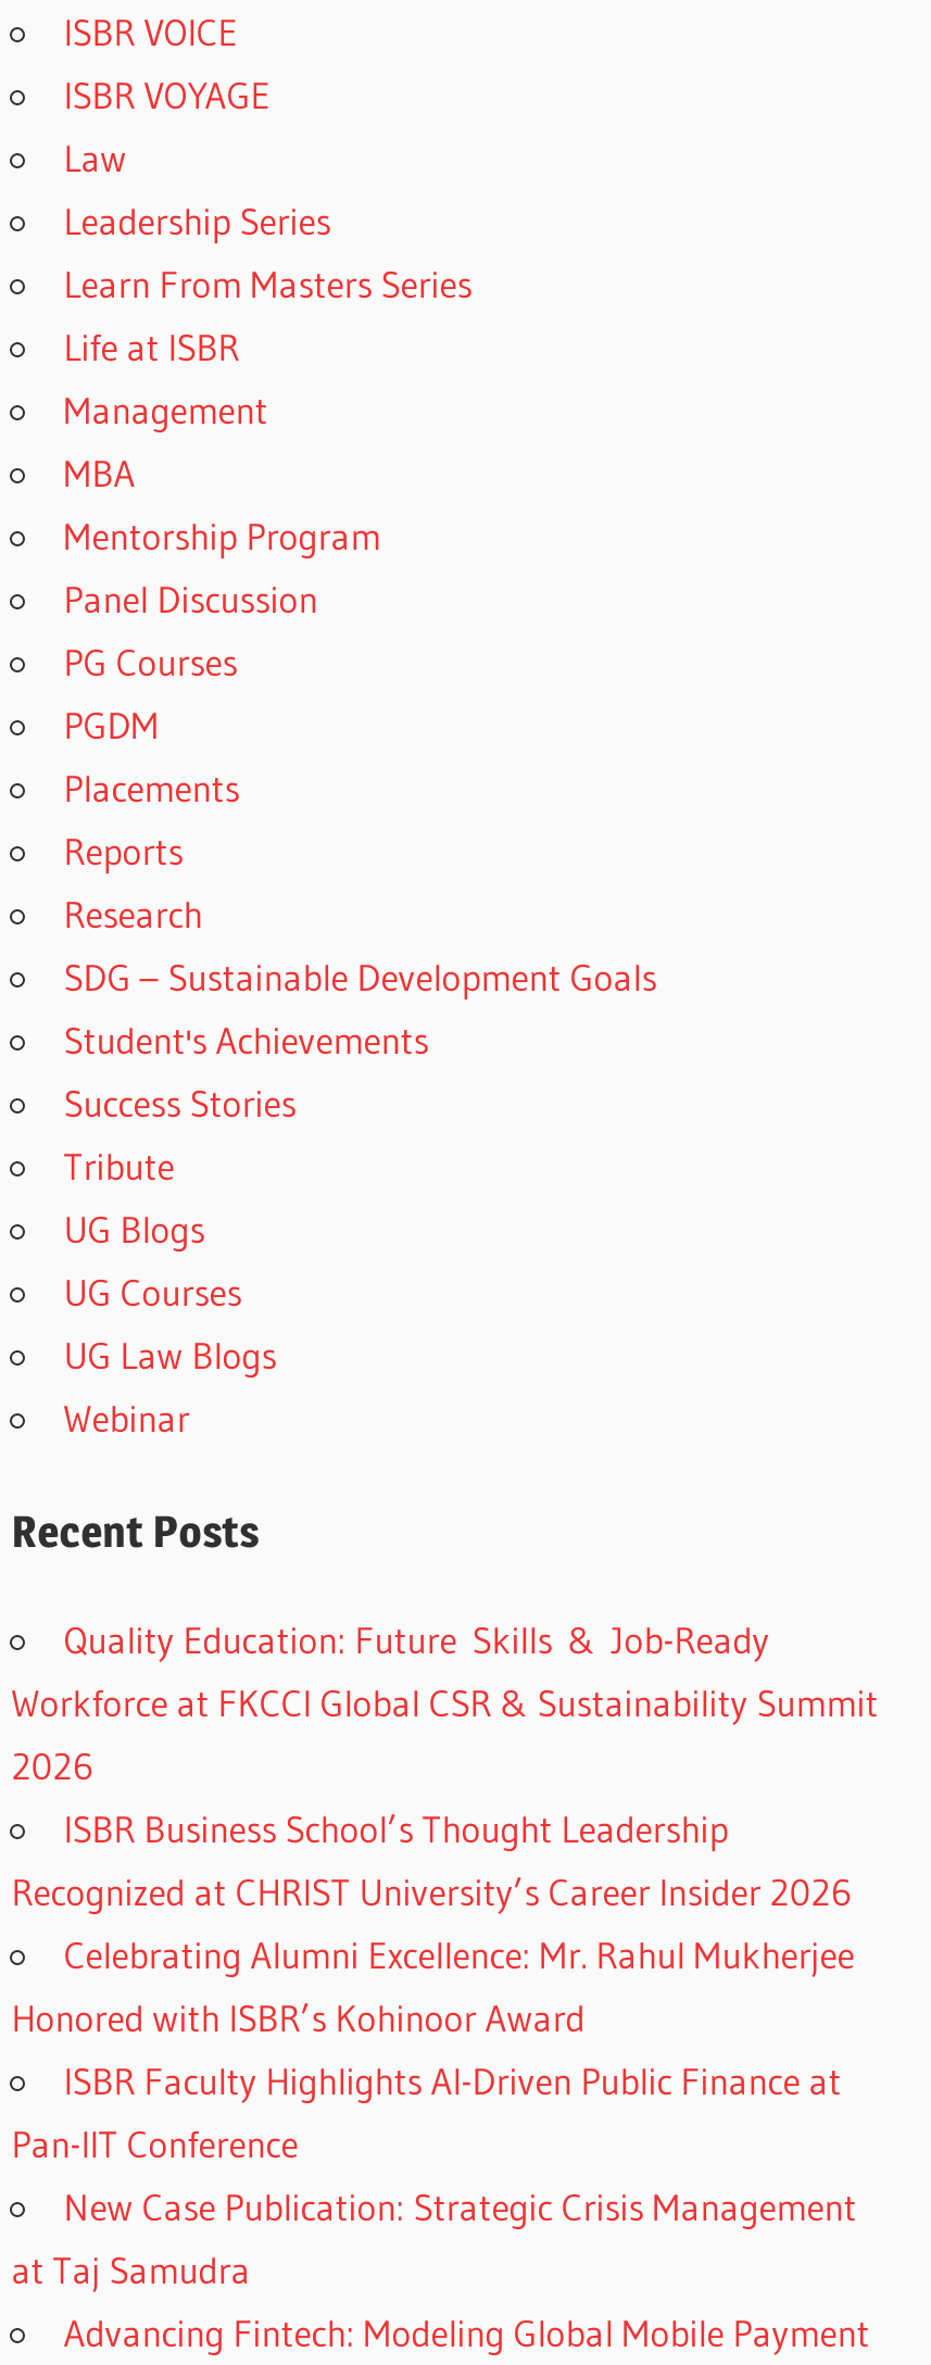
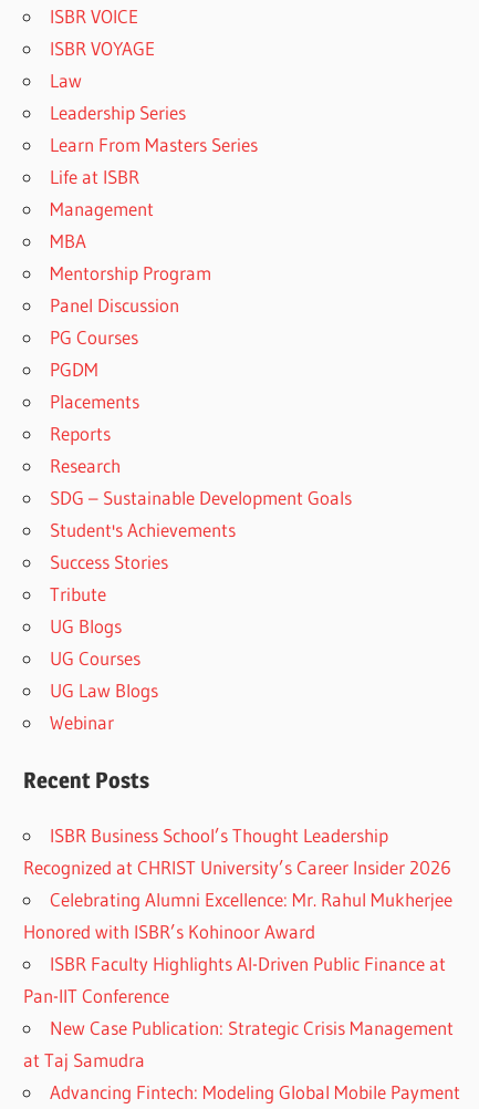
- Quality Education: Future Skills & Job-Ready
- Workforce at FKCCI Global CSR & Sustainability Summit
- 2026
